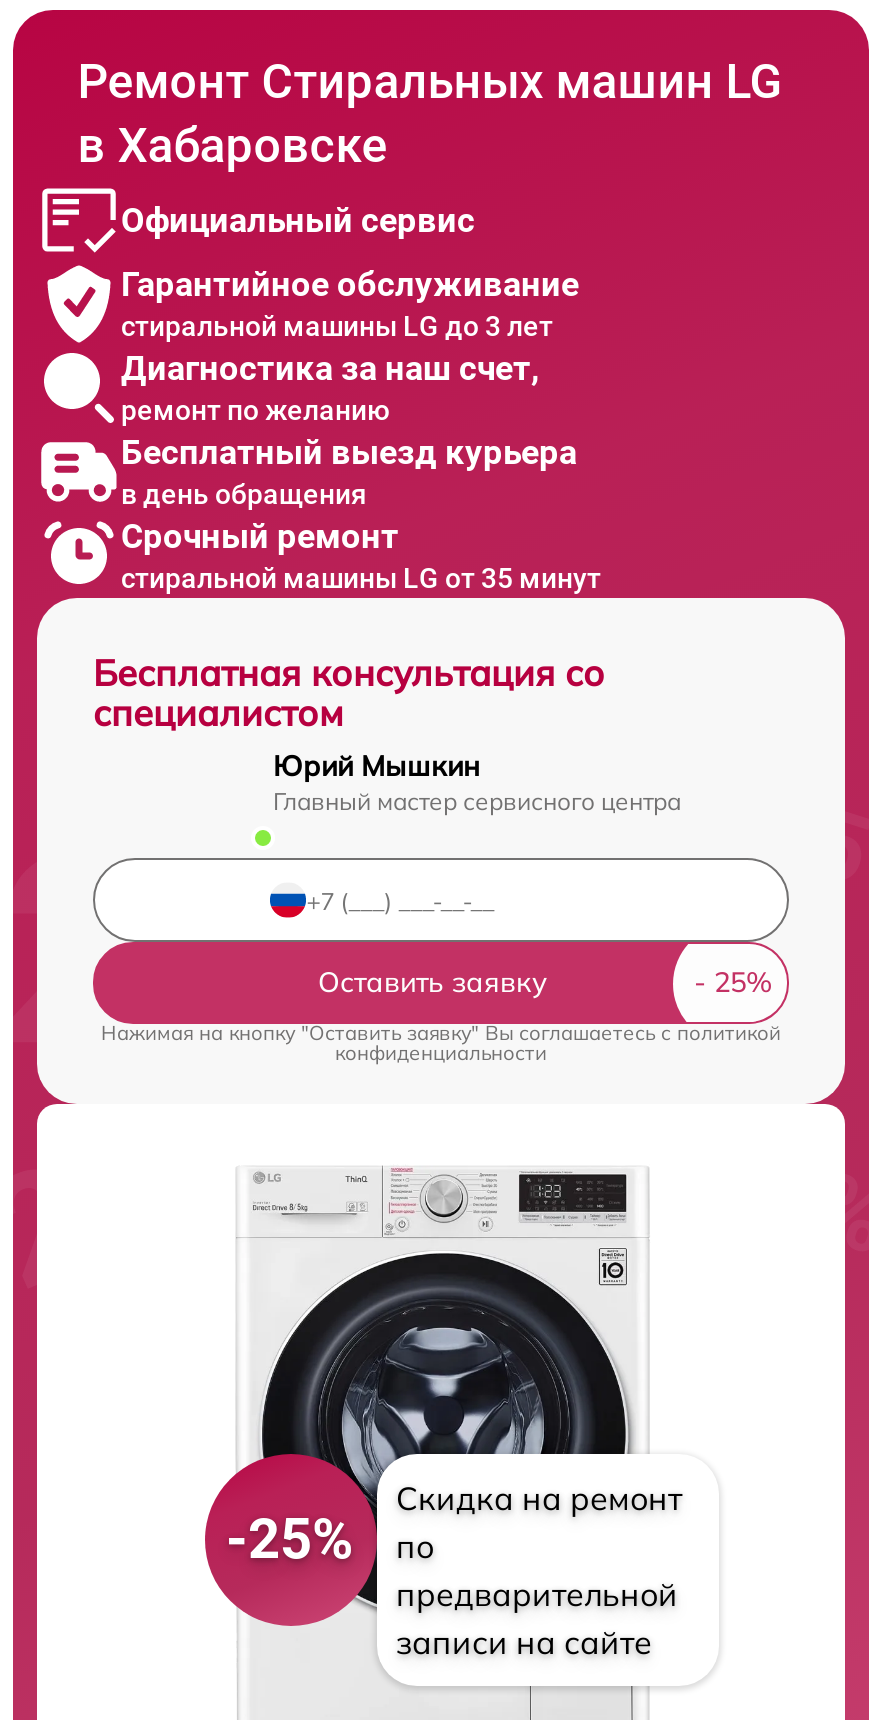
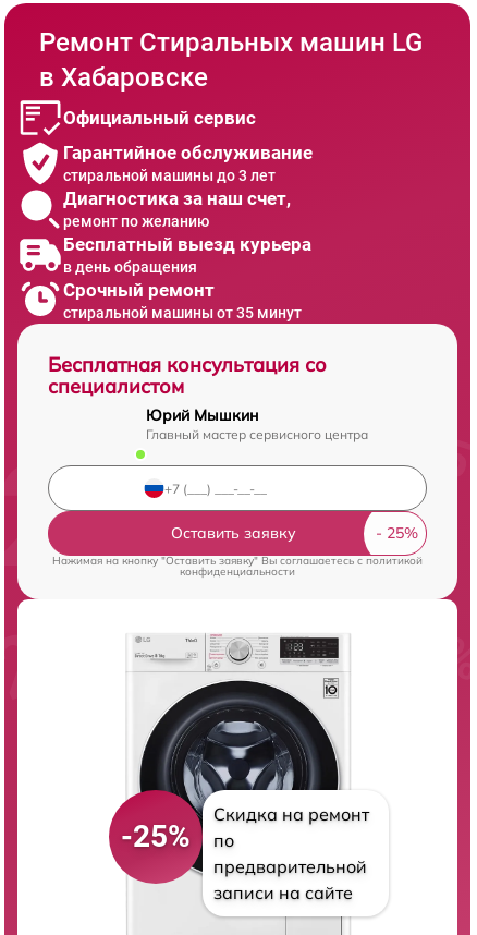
- стиральной машины LG до 3 лет
+ стиральной машины до 3 лет

- стиральной машины LG от 35 минут
+ стиральной машины от 35 минут
